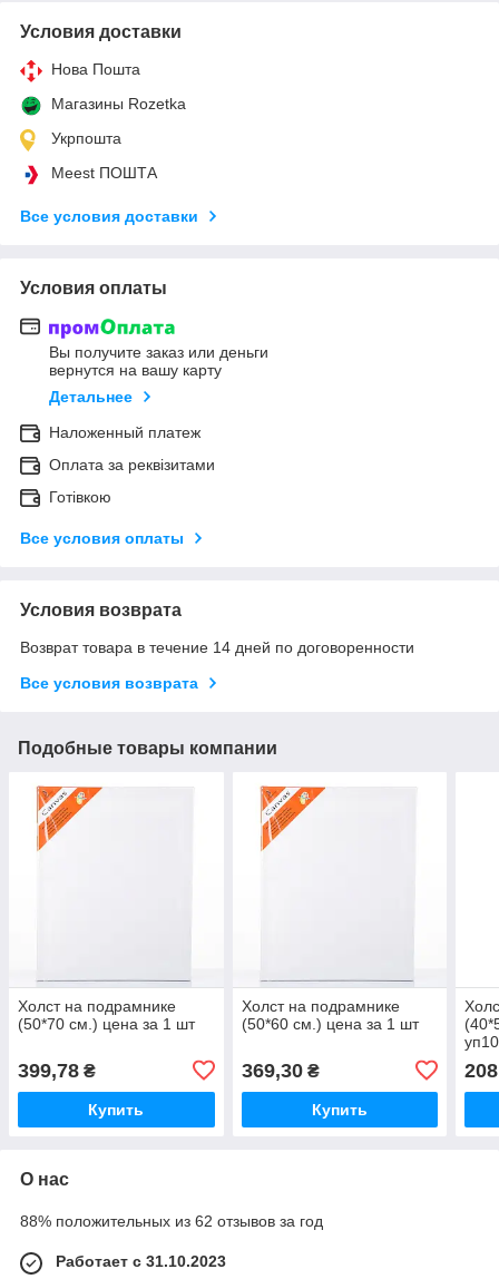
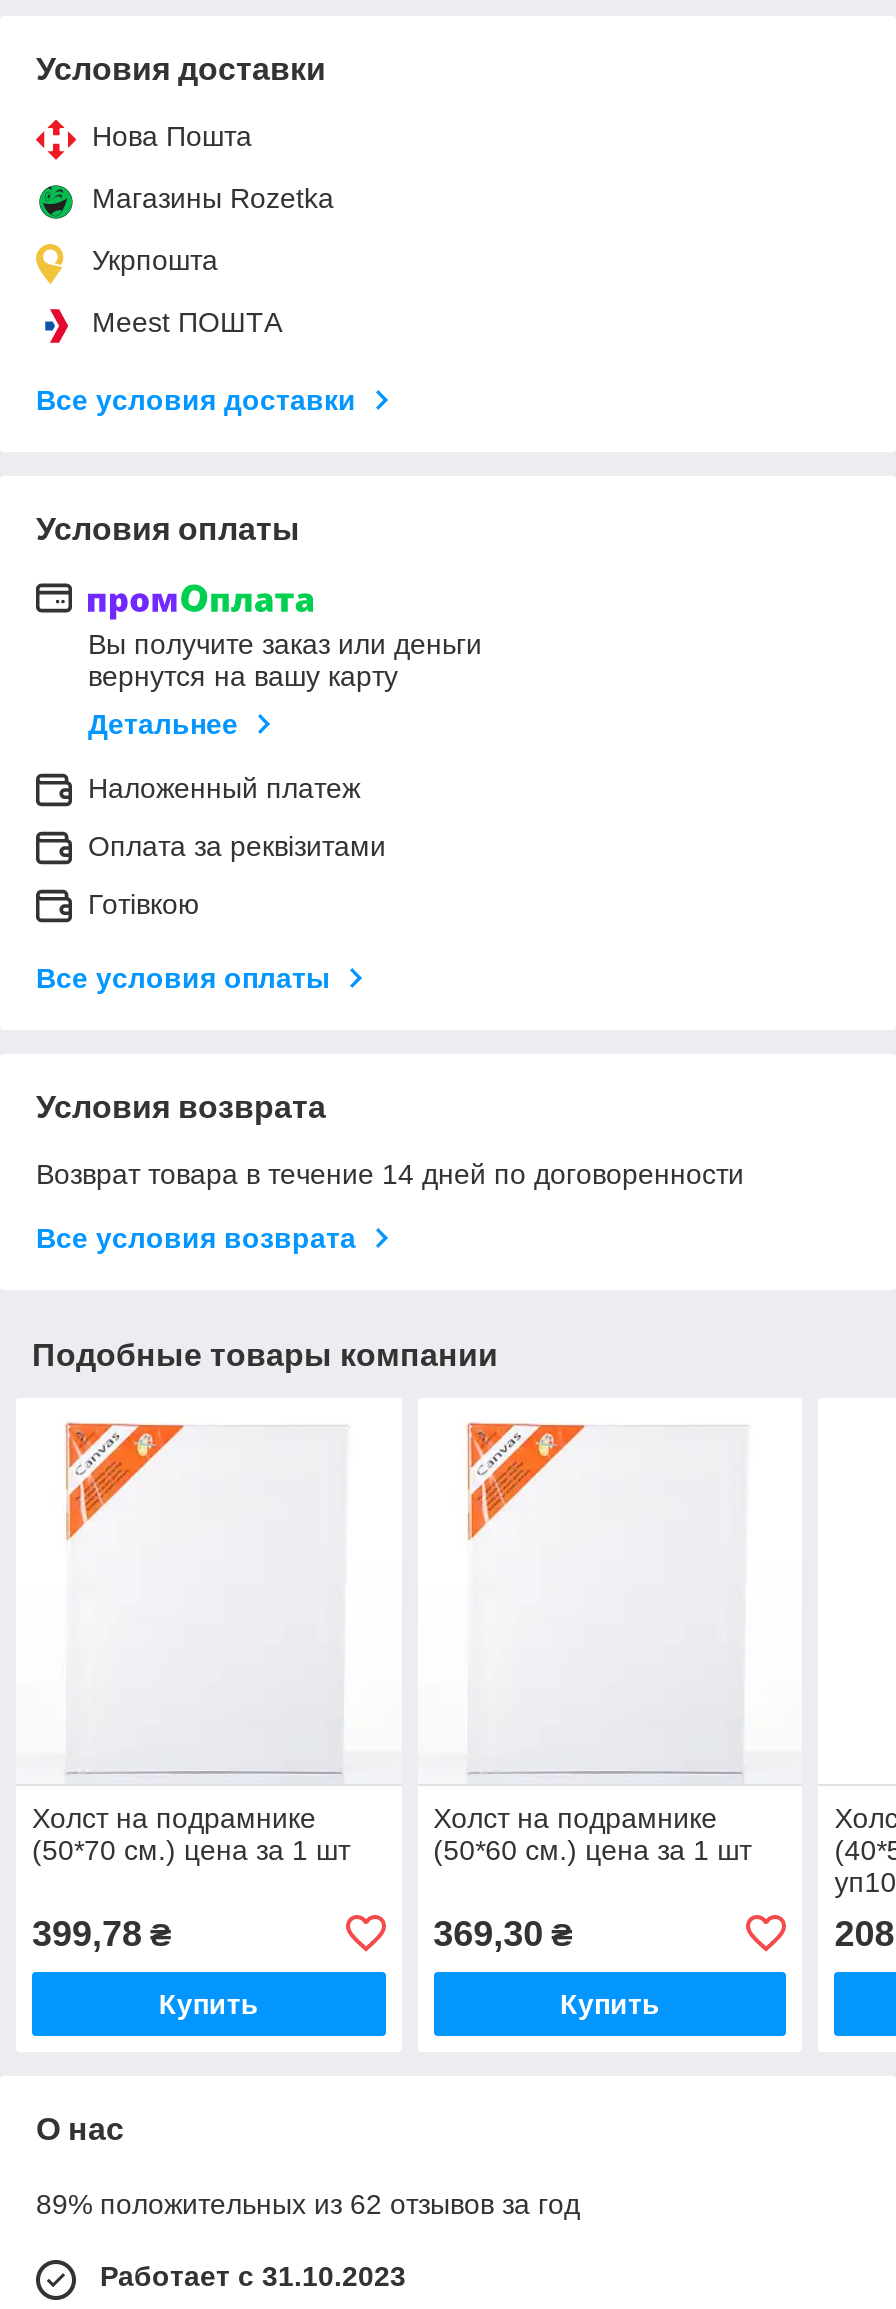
- 88% положительных из 62 отзывов за год
+ 89% положительных из 62 отзывов за год
